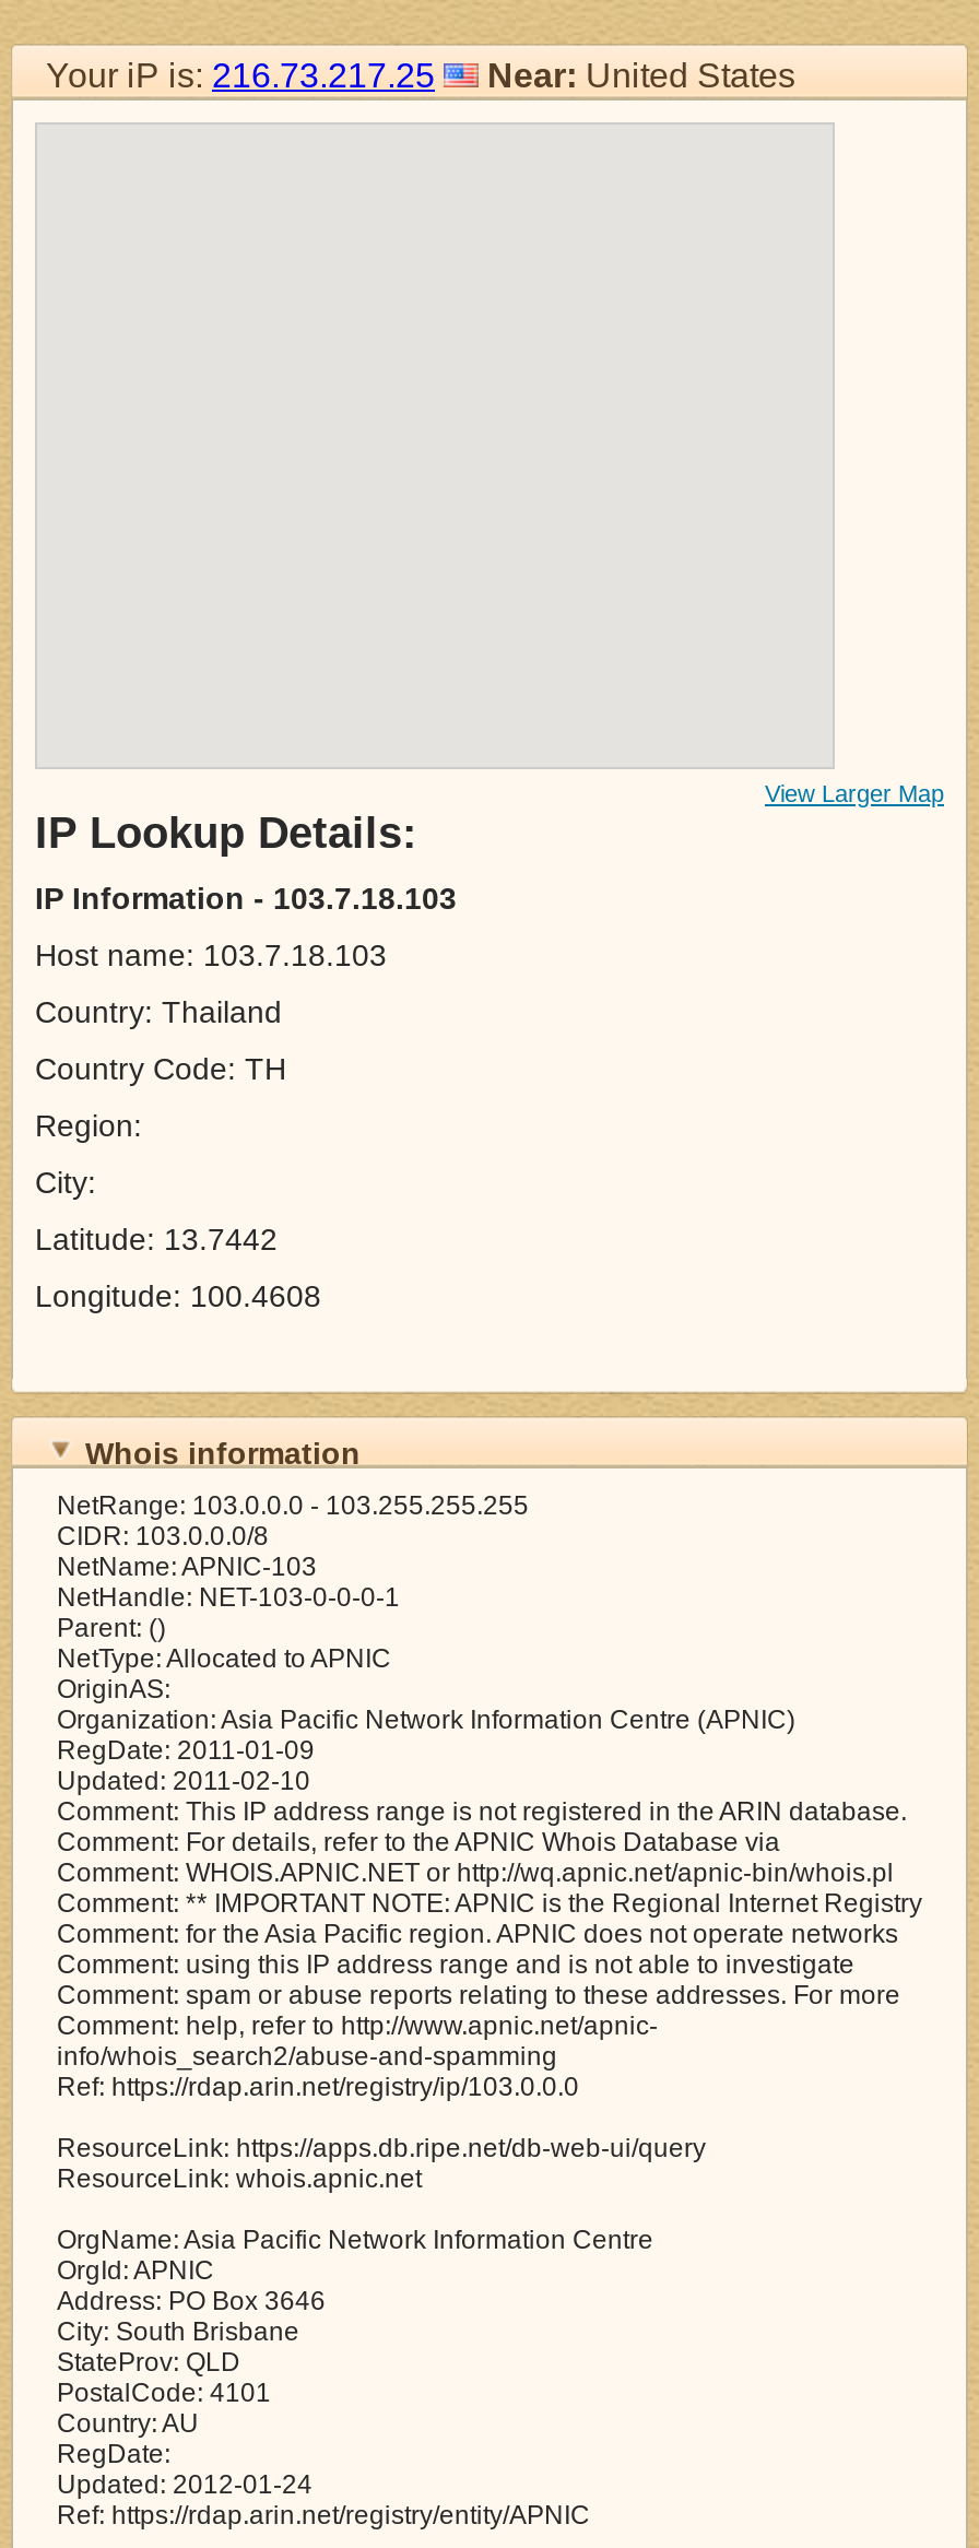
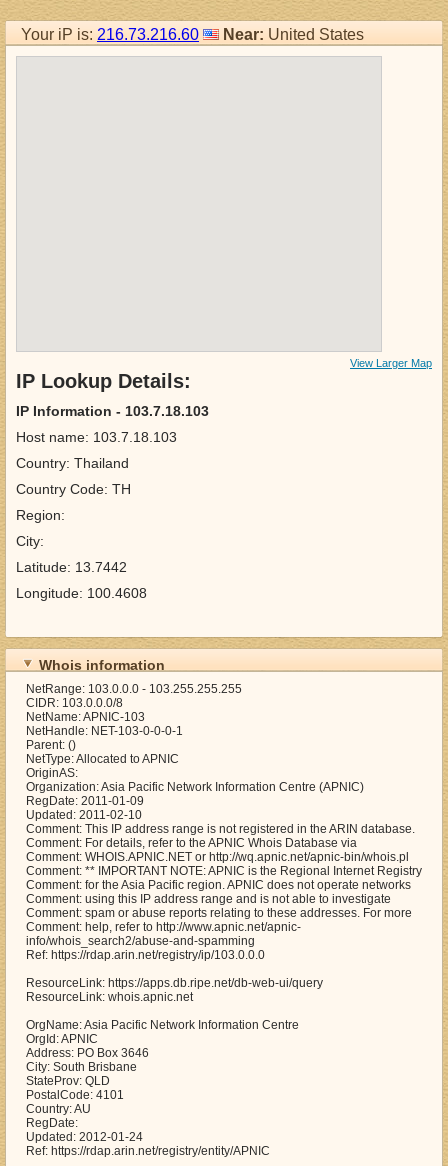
- Your iP is: 216.73.217.25 Near: United States
+ Your iP is: 216.73.216.60 Near: United States
